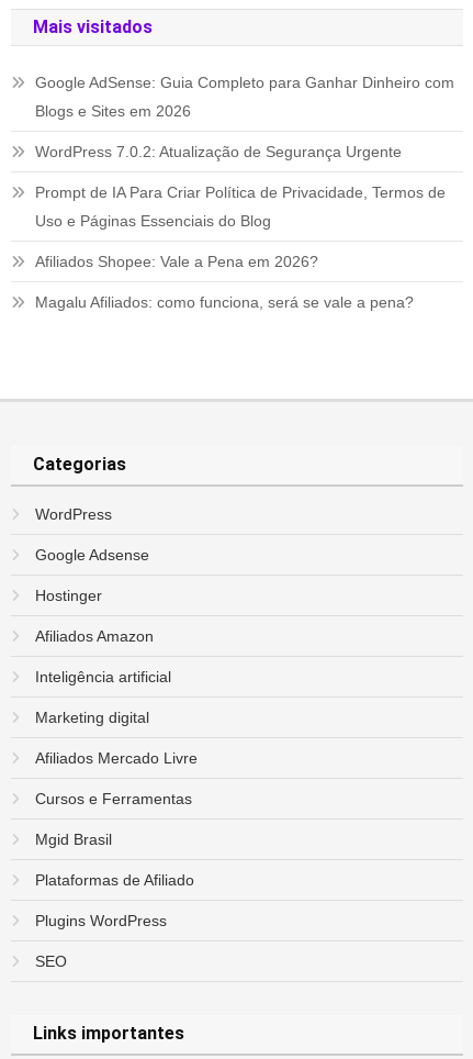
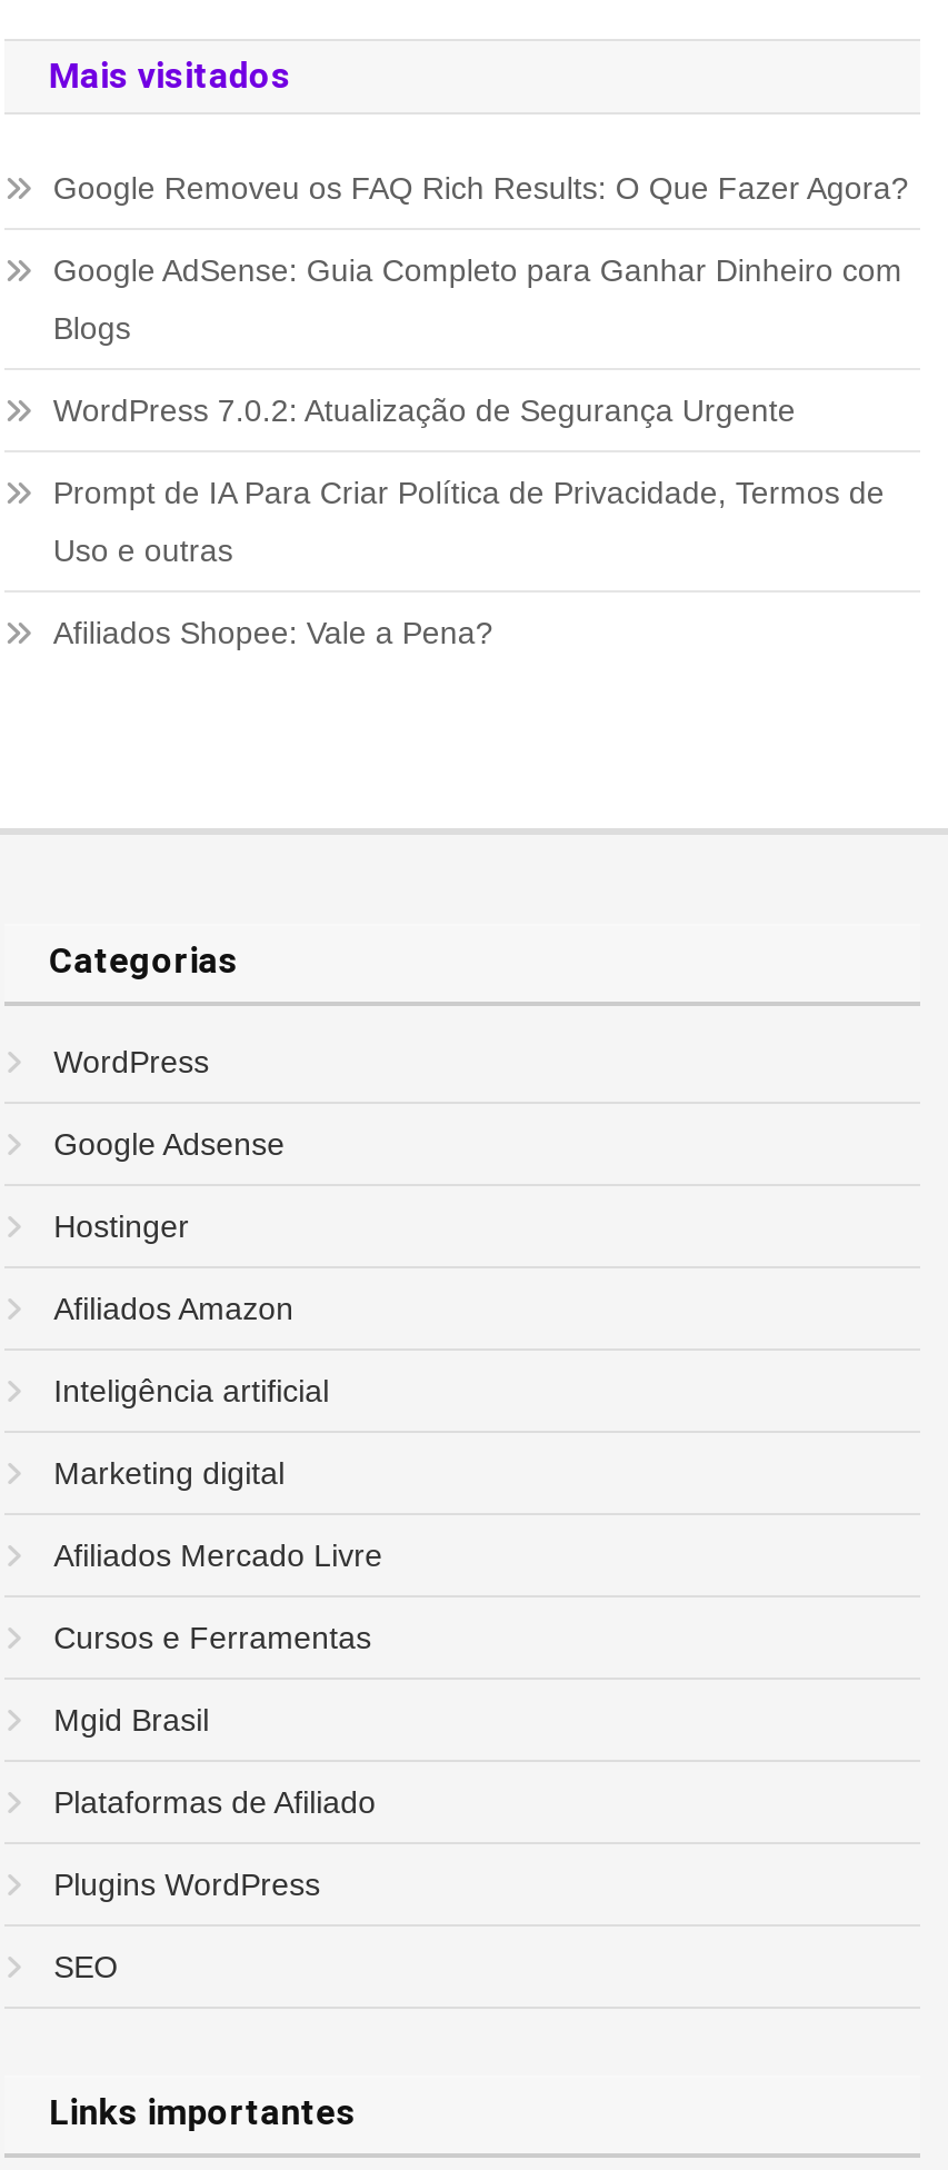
+ Google Removeu os FAQ Rich Results: O Que Fazer Agora?

moved down: Google AdSense: Guia Completo para Ganhar Dinheiro com

- Blogs e Sites em 2026
+ Blogs

moved down: WordPress 7.0.2: Atualização de Segurança Urgente | Prompt de IA Para Criar Política de Privacidade, Termos de

- Uso e Páginas Essenciais do Blog
- Afiliados Shopee: Vale a Pena em 2026?
- Magalu Afiliados: como funciona, será se vale a pena?
+ Uso e outras
+ Afiliados Shopee: Vale a Pena?
